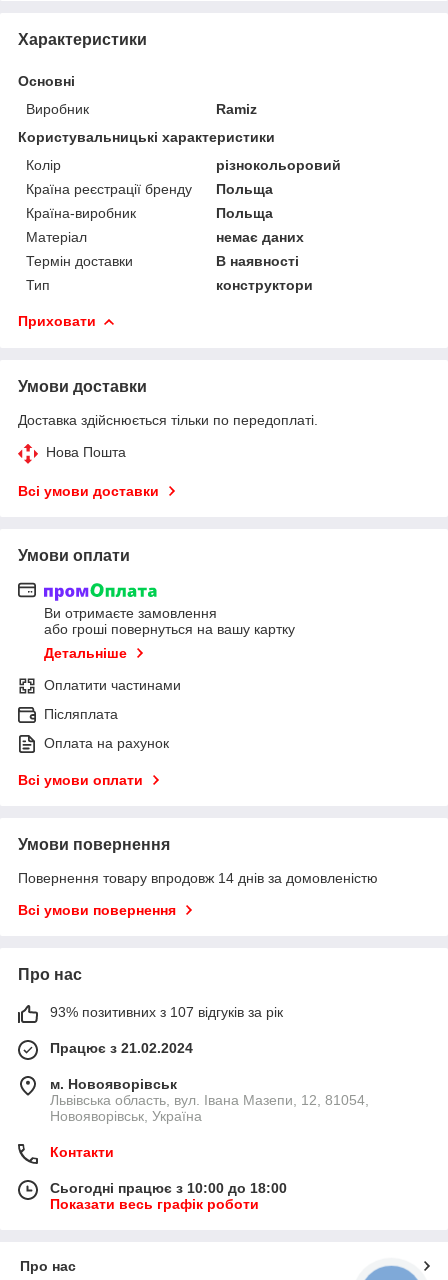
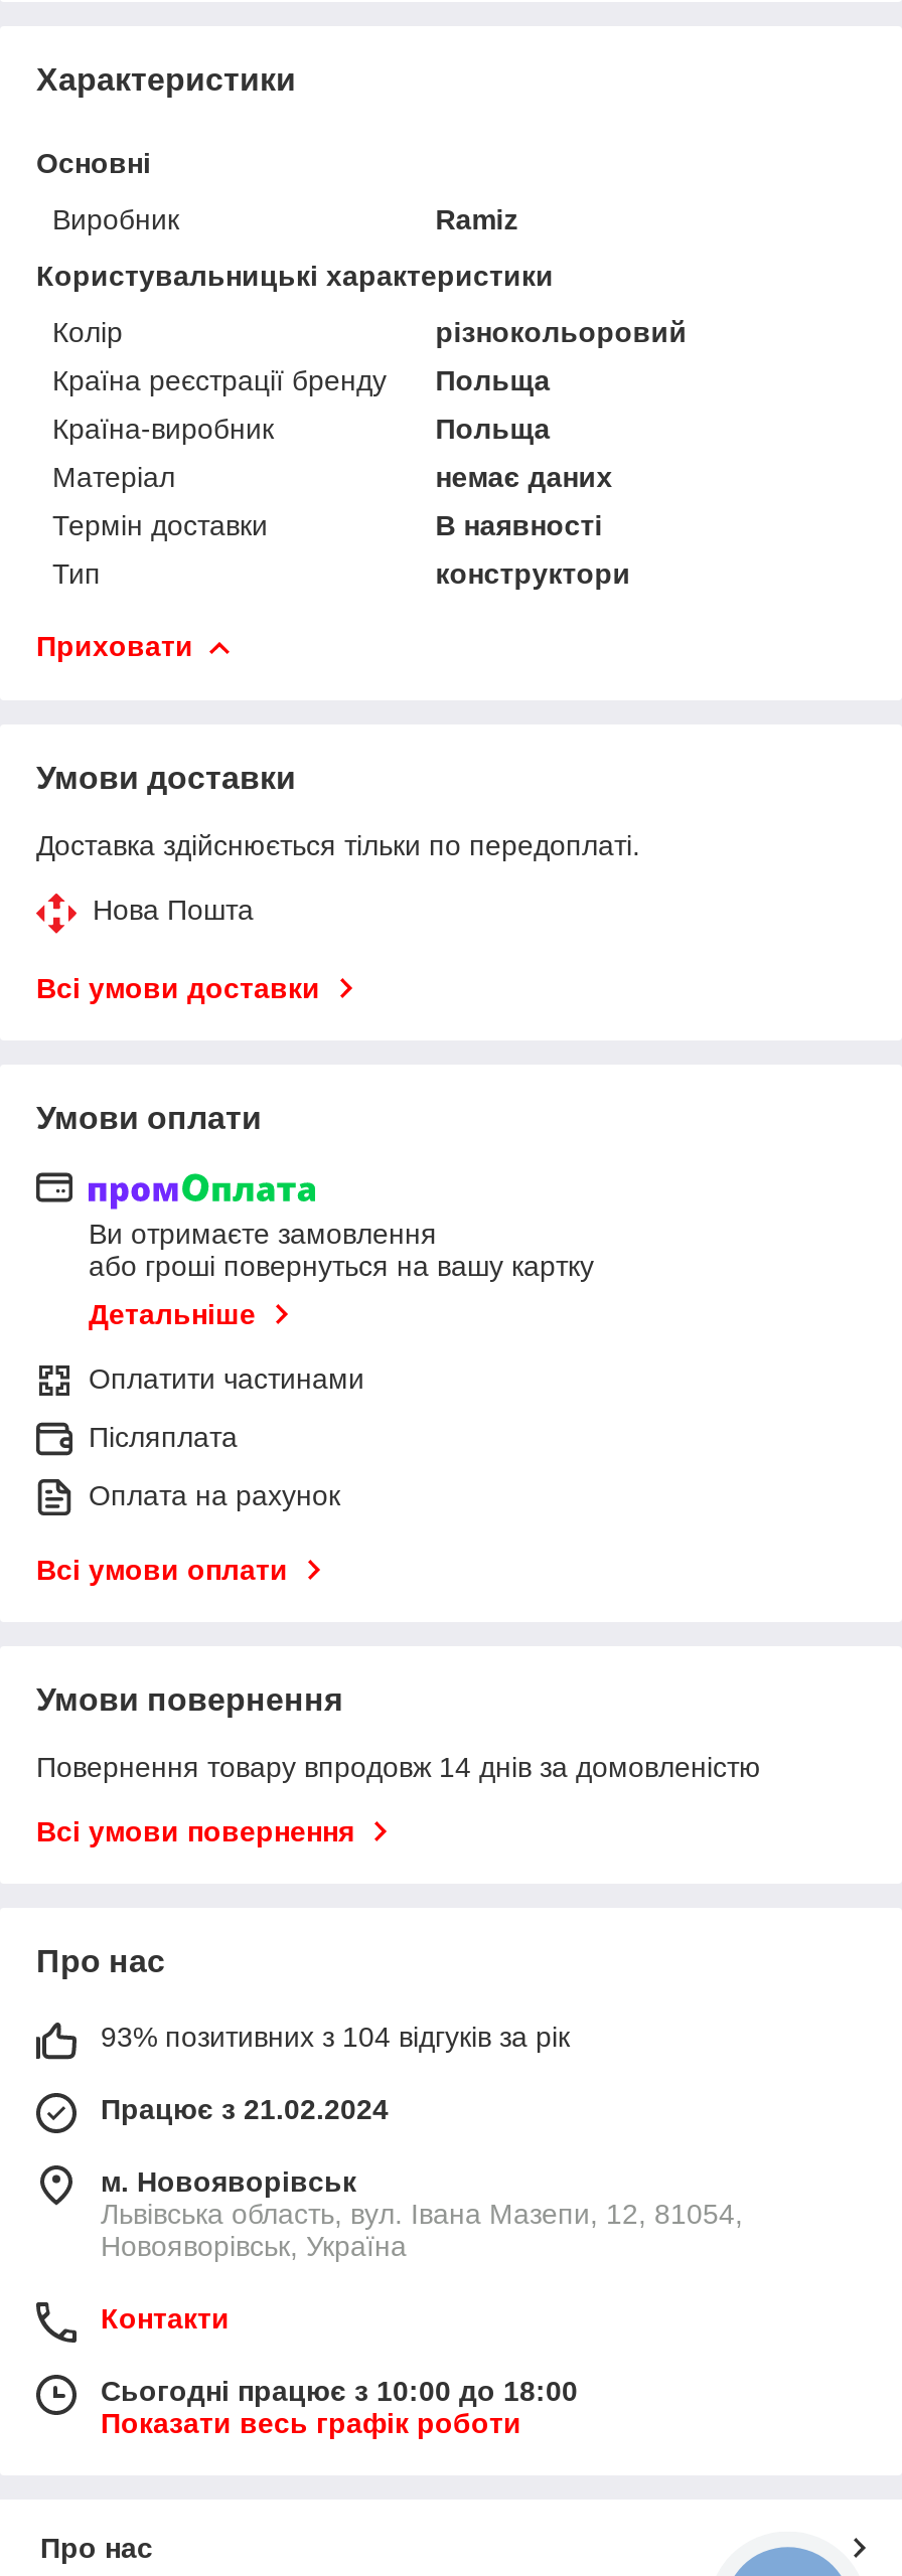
- 93% позитивних з 107 відгуків за рік
+ 93% позитивних з 104 відгуків за рік
